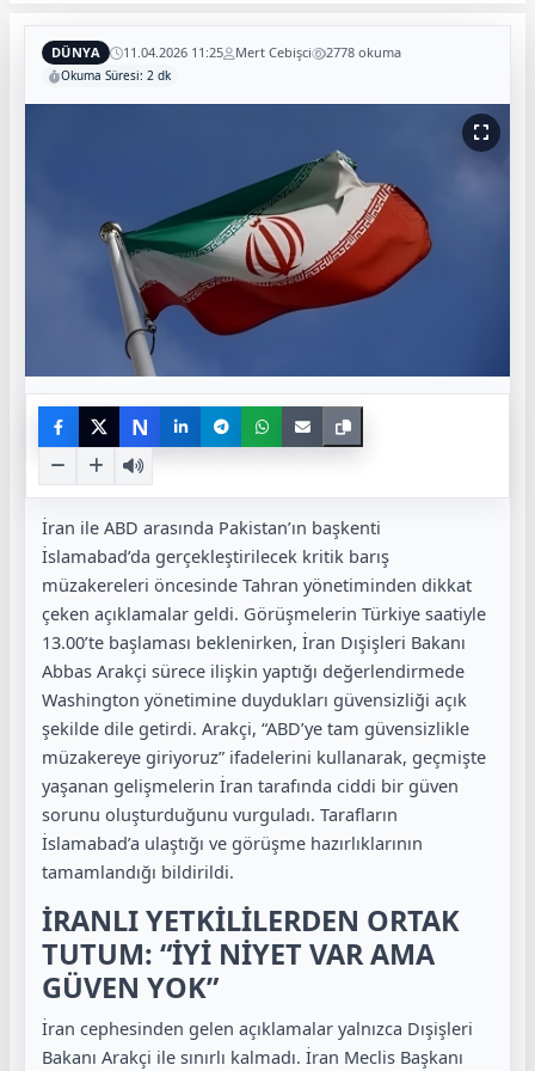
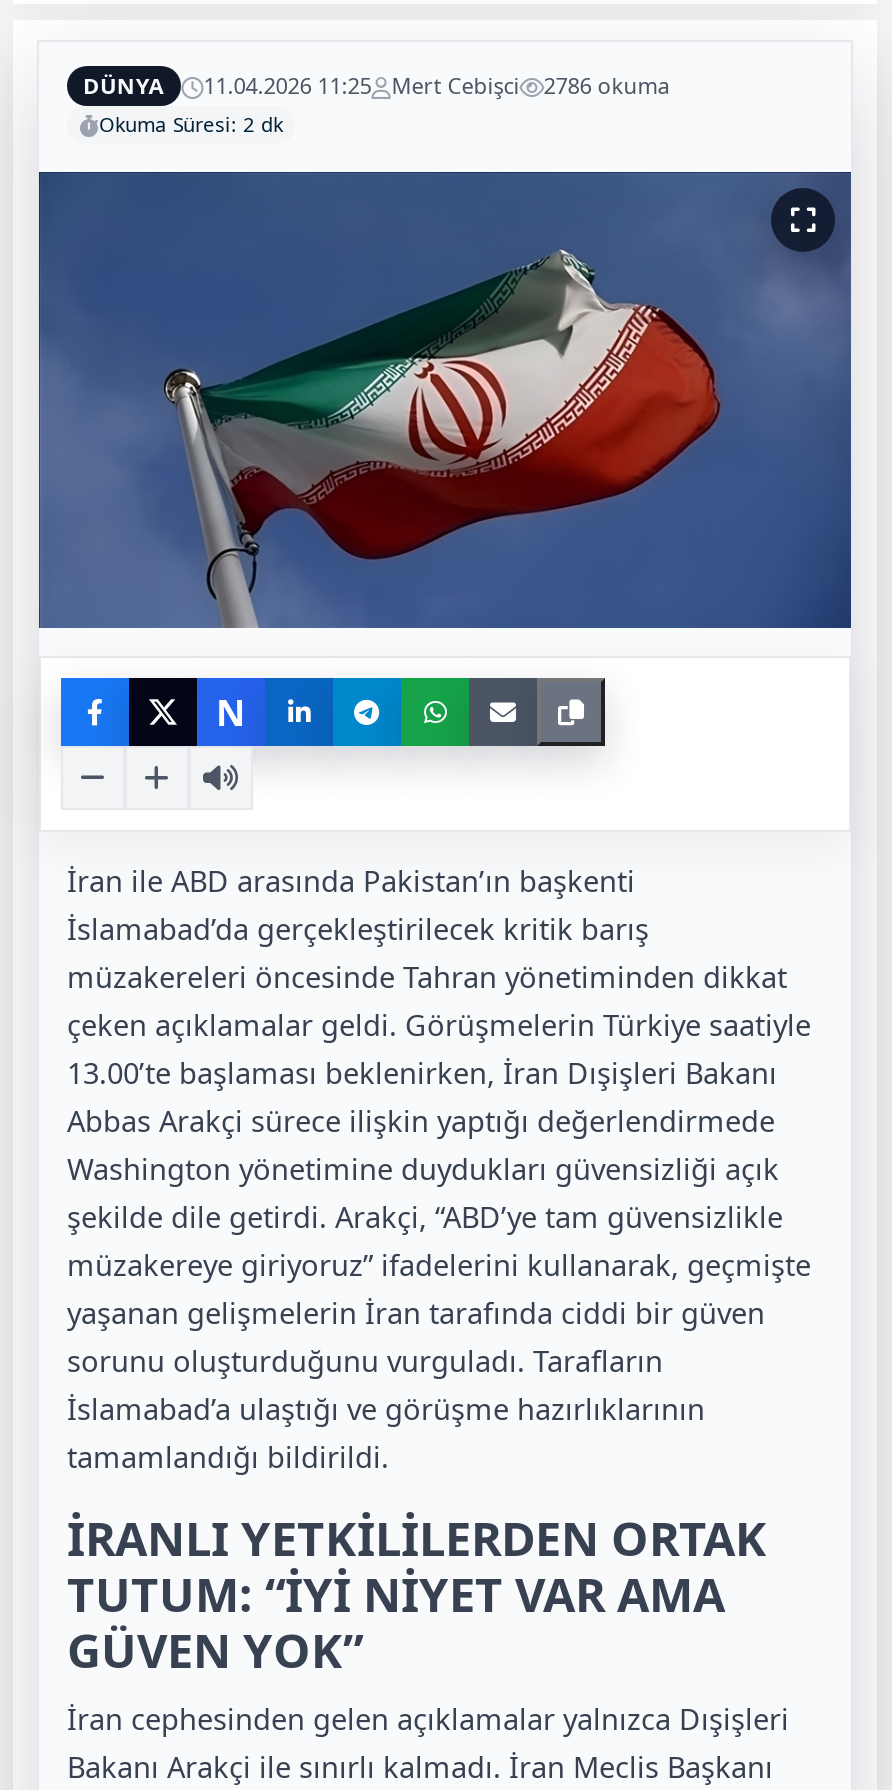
- DÜNYA 11.04.2026 11:25 Mert Cebişci 2778 okuma
+ DÜNYA 11.04.2026 11:25 Mert Cebişci 2786 okuma
